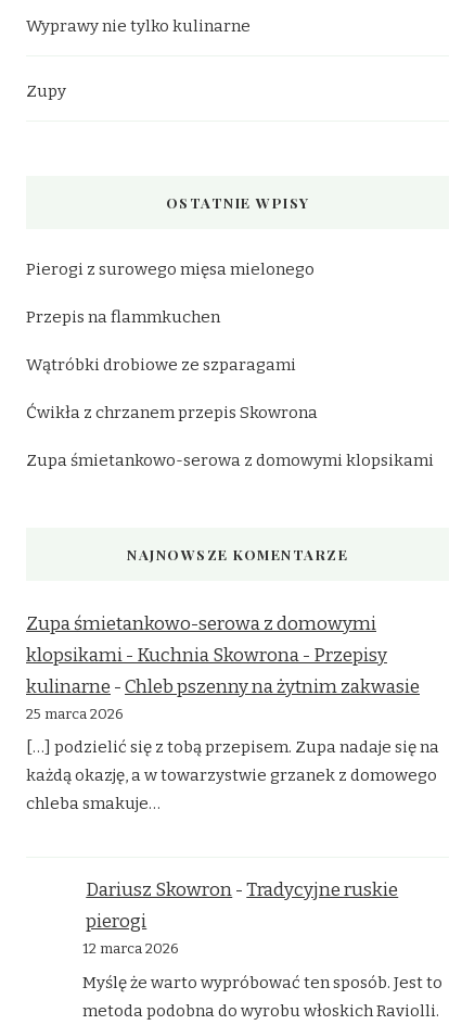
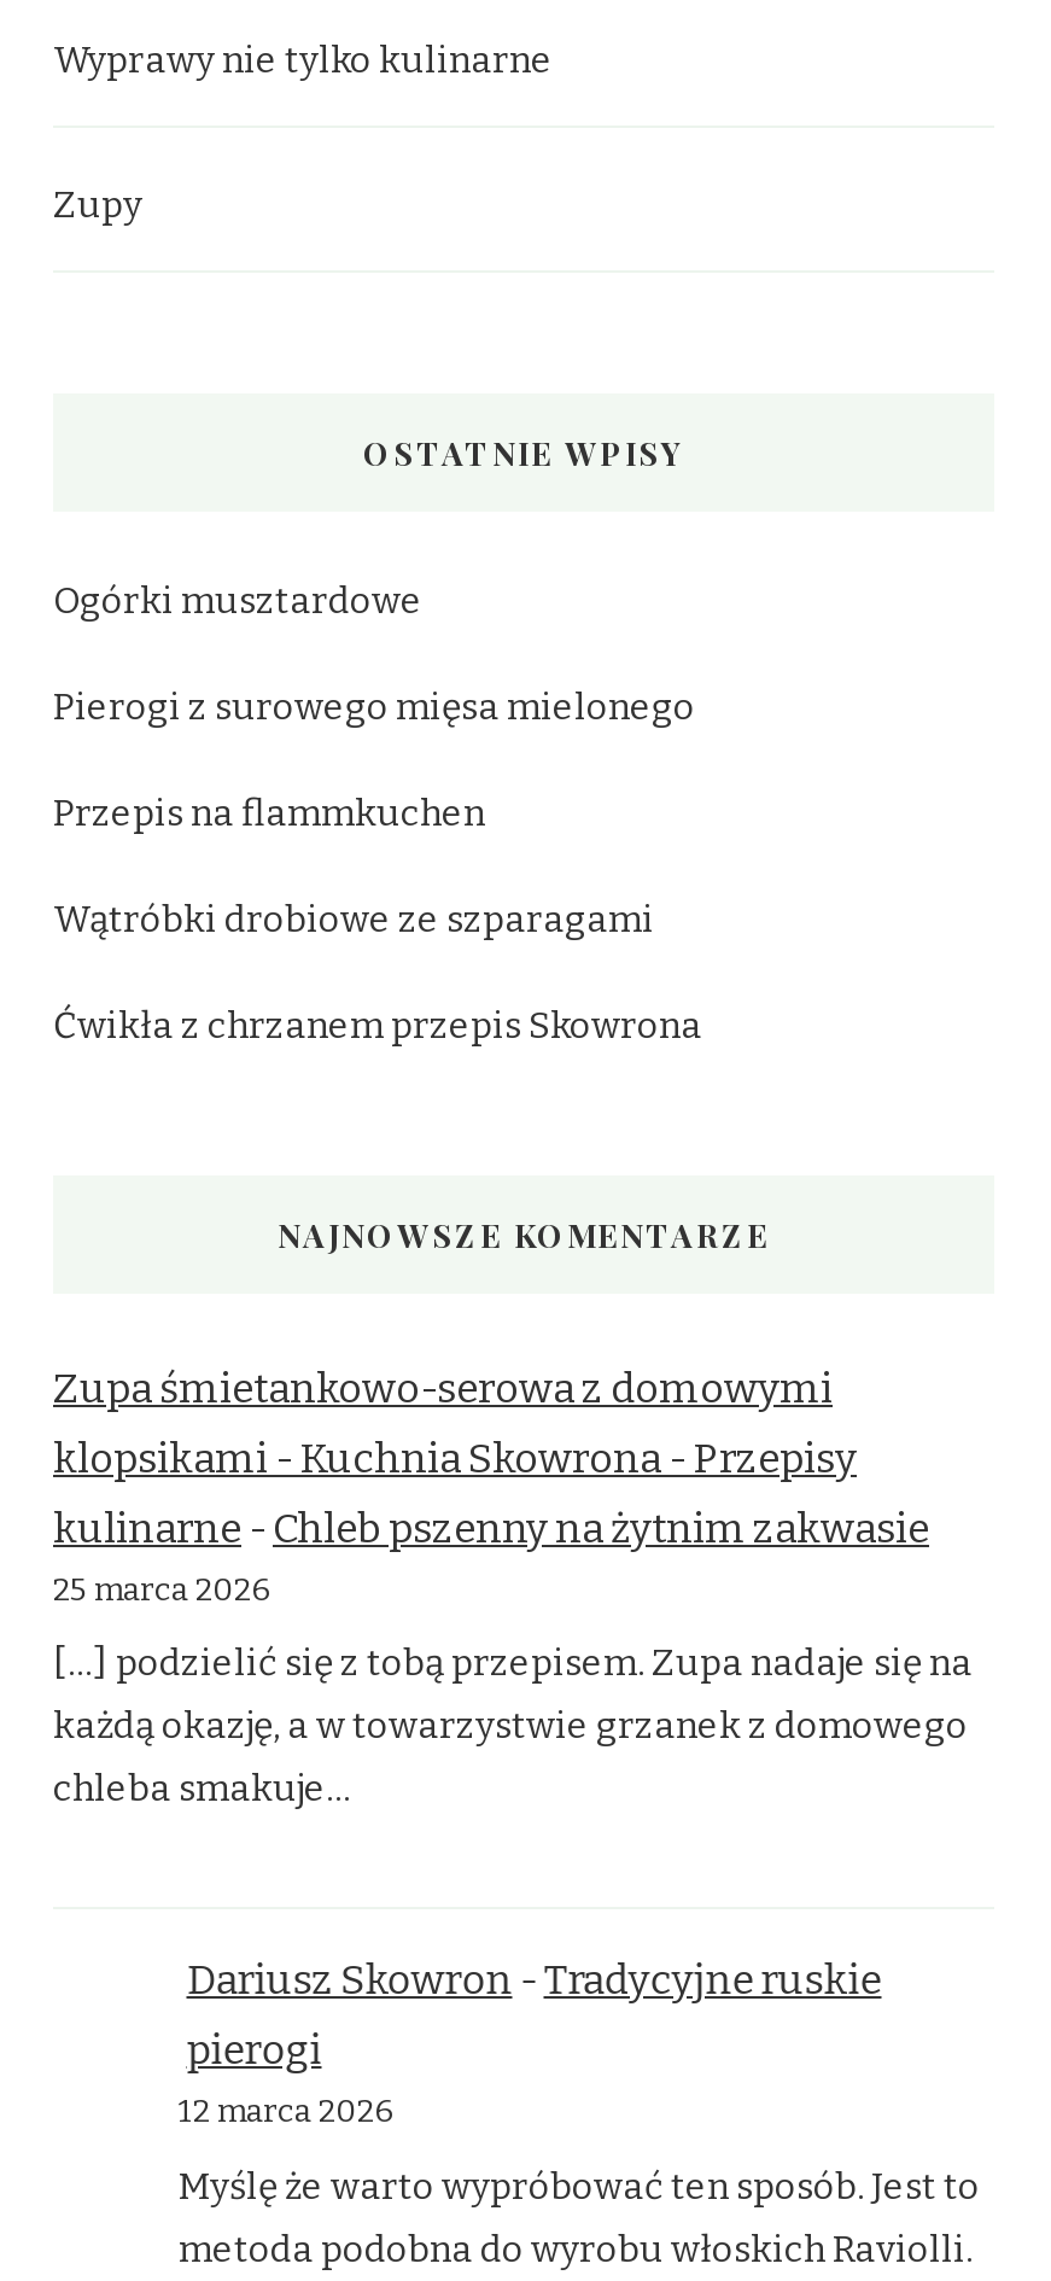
+ Ogórki musztardowe

moved down: Pierogi z surowego mięsa mielonego | Przepis na flammkuchen | Wątróbki drobiowe ze szparagami | Ćwikła z chrzanem przepis Skowrona

- Zupa śmietankowo-serowa z domowymi klopsikami
